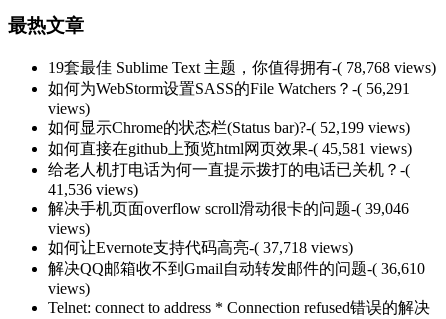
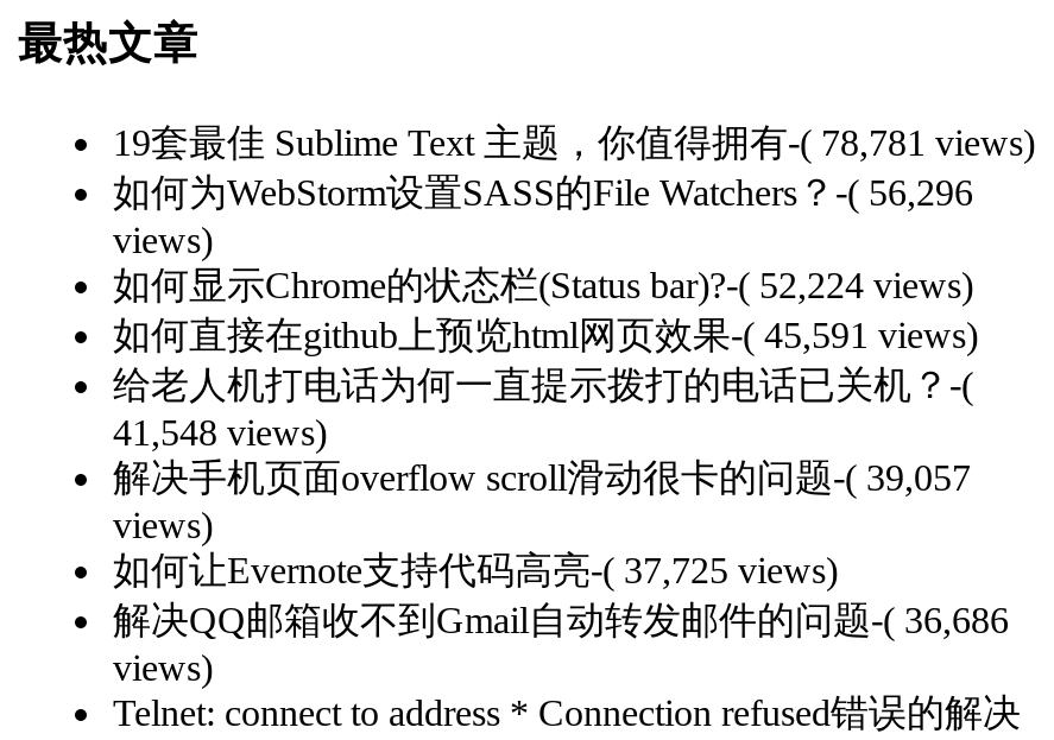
- 19套最佳 Sublime Text 主题，你值得拥有-( 78,768 views)
+ 19套最佳 Sublime Text 主题，你值得拥有-( 78,781 views)

- 如何为WebStorm设置SASS的File Watchers？-( 56,291
+ 如何为WebStorm设置SASS的File Watchers？-( 56,296

- 如何显示Chrome的状态栏(Status bar)?-( 52,199 views)
+ 如何显示Chrome的状态栏(Status bar)?-( 52,224 views)

- 如何直接在github上预览html网页效果-( 45,581 views)
+ 如何直接在github上预览html网页效果-( 45,591 views)

- 41,536 views)
+ 41,548 views)

- 解决手机页面overflow scroll滑动很卡的问题-( 39,046
+ 解决手机页面overflow scroll滑动很卡的问题-( 39,057

- 如何让Evernote支持代码高亮-( 37,718 views)
+ 如何让Evernote支持代码高亮-( 37,725 views)

- 解决QQ邮箱收不到Gmail自动转发邮件的问题-( 36,610
+ 解决QQ邮箱收不到Gmail自动转发邮件的问题-( 36,686
